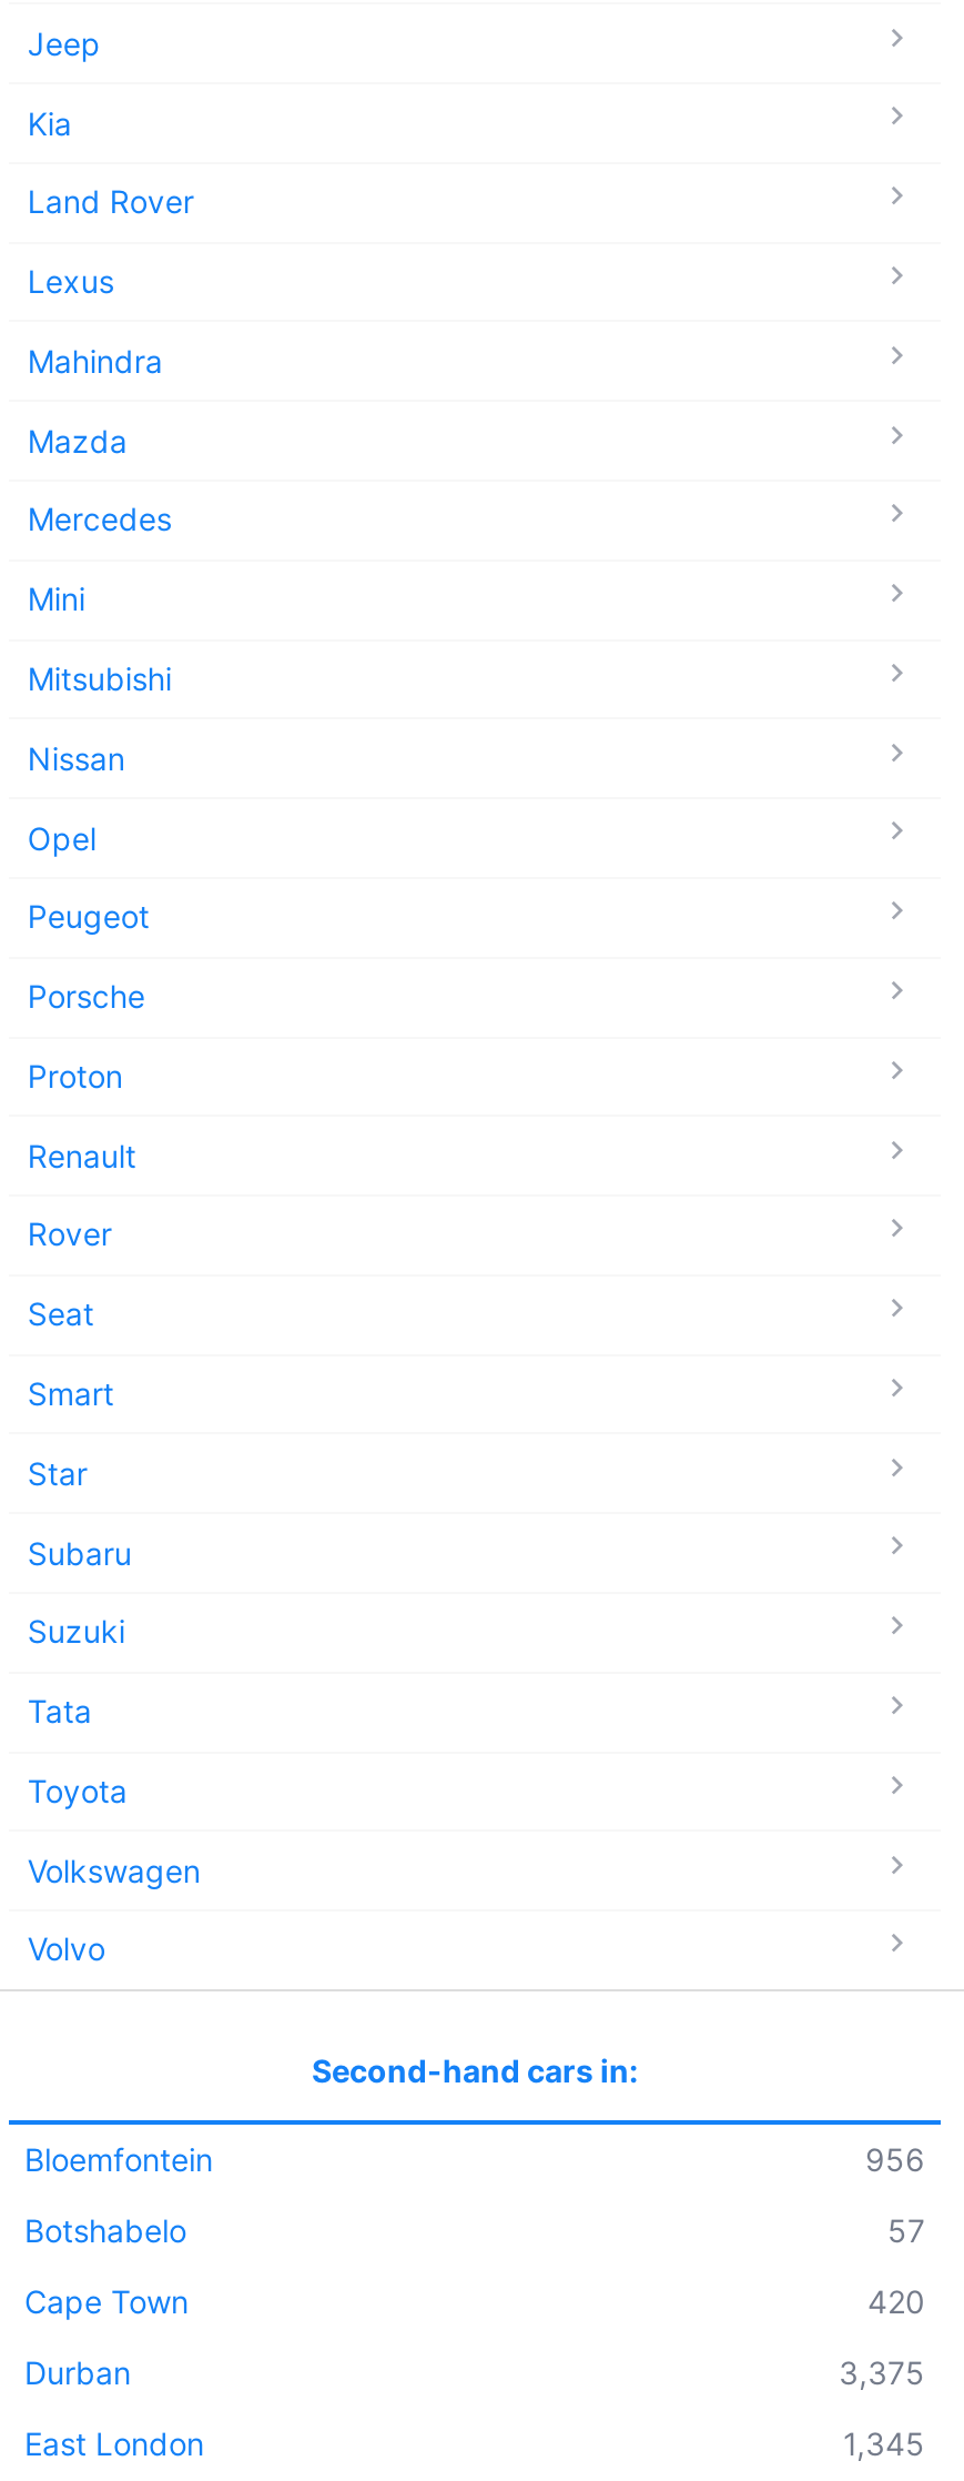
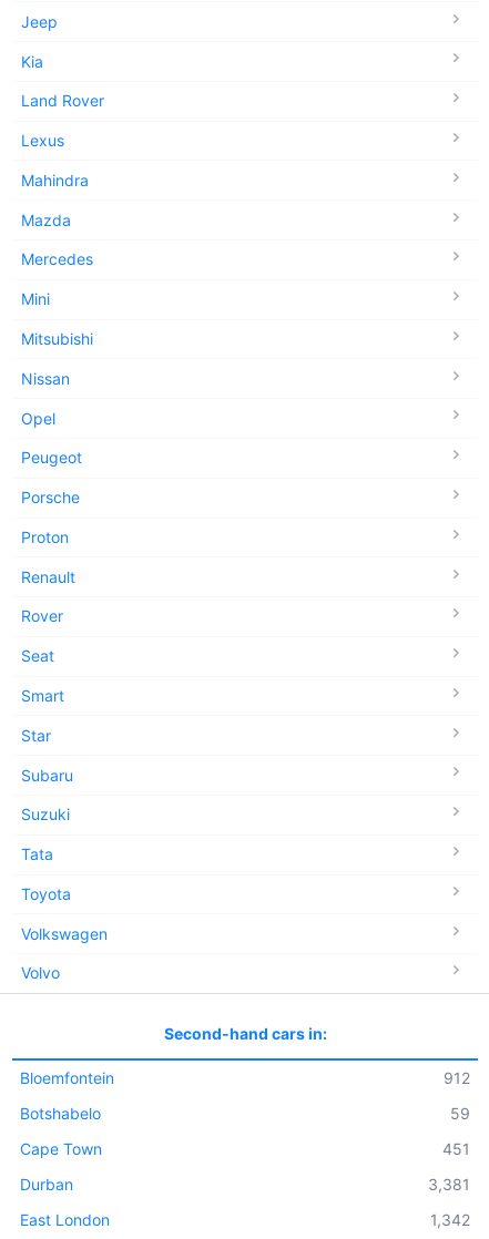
- 956
+ 912

- 57
+ 59

- 420
+ 451

- 3,375
+ 3,381

- 1,345
+ 1,342
